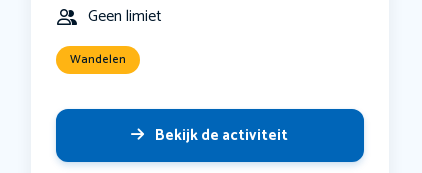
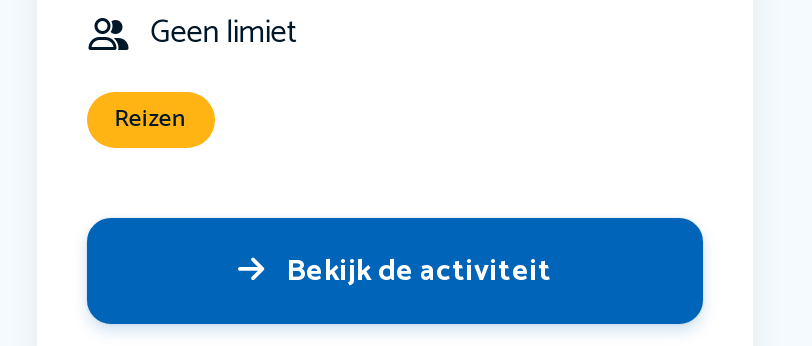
- Wandelen
+ Reizen
